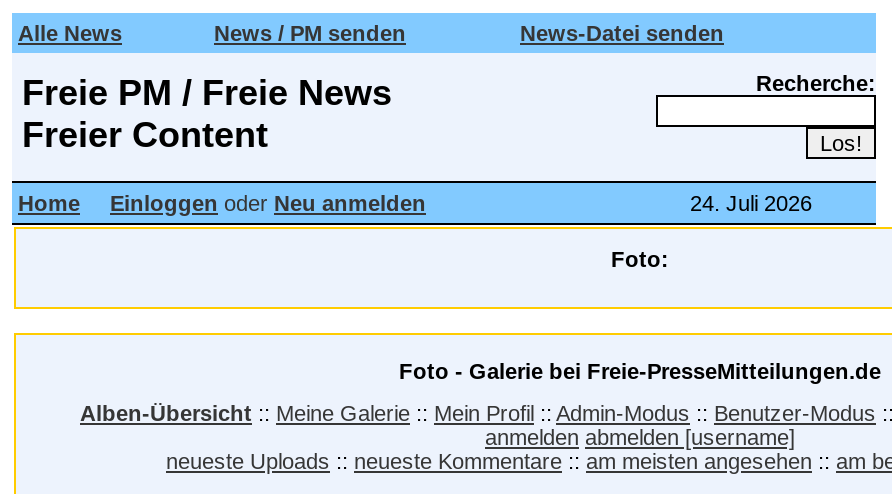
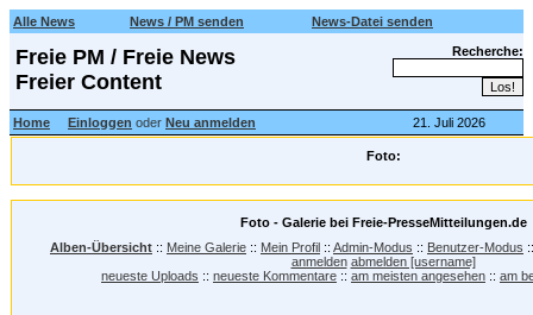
- 24. Juli 2026
+ 21. Juli 2026
